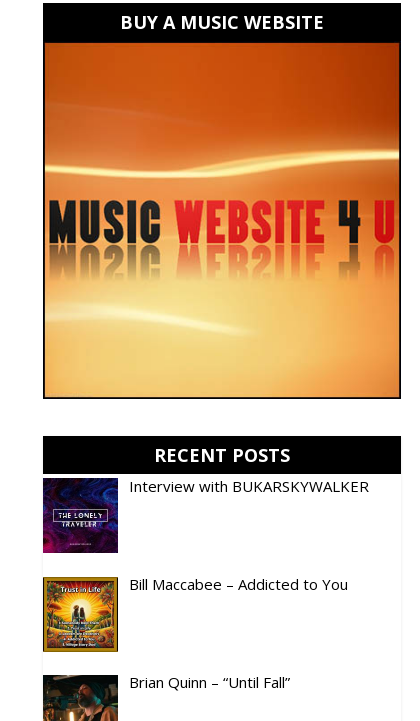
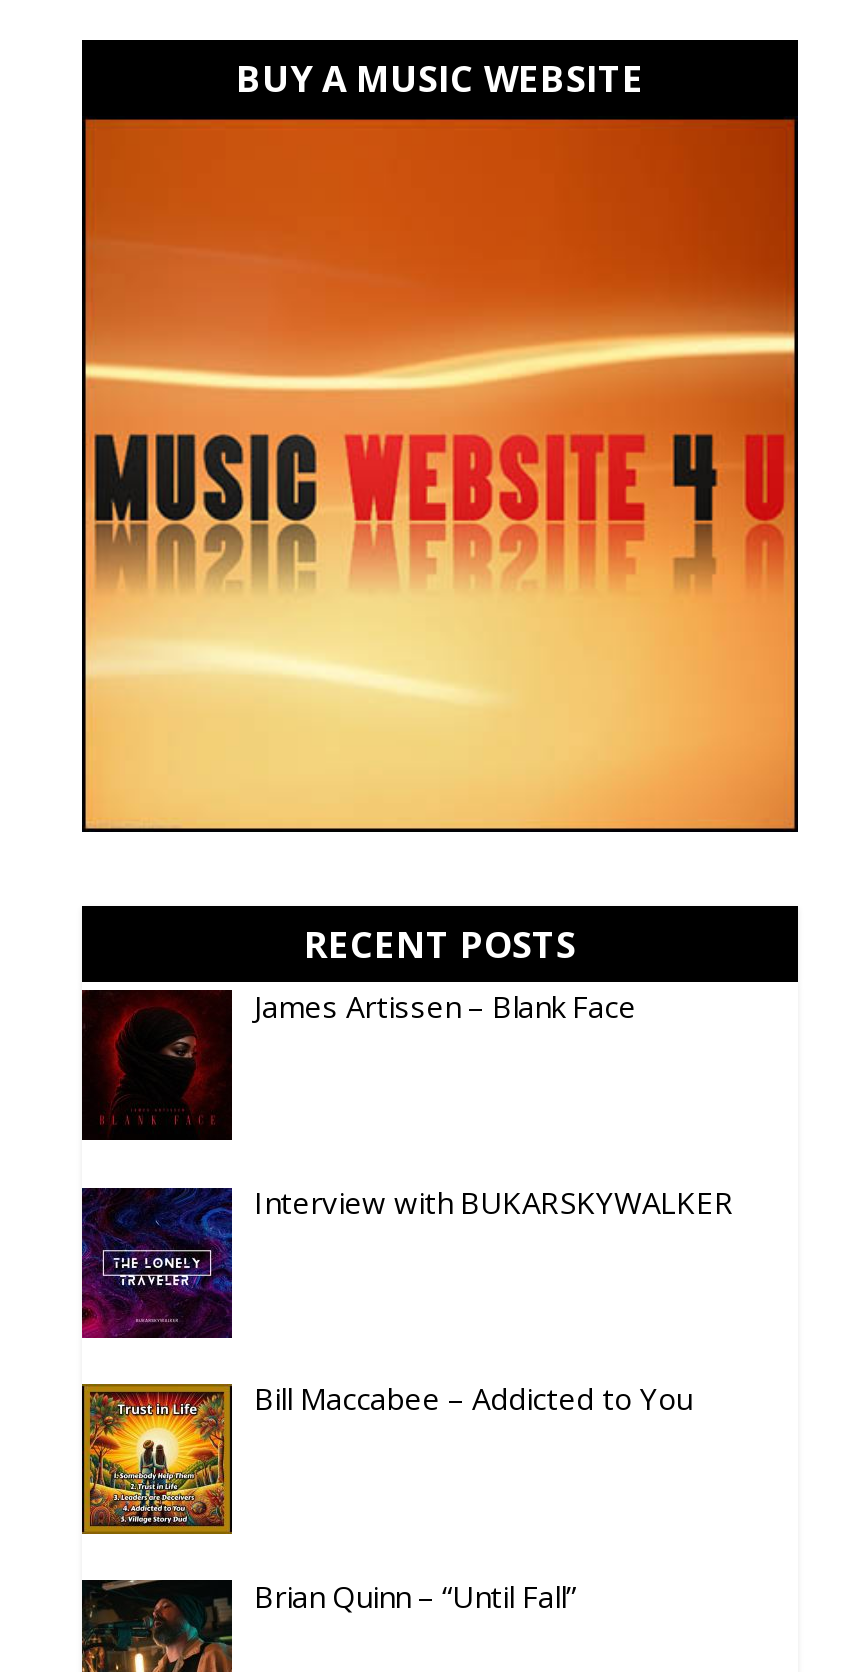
+ [image]
+ James Artissen – Blank Face
